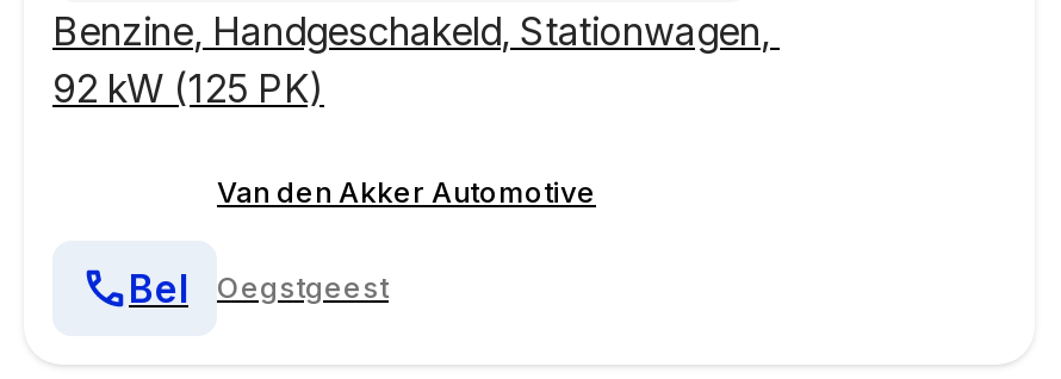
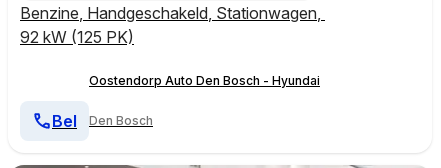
- Van den Akker Automotive
+ Oostendorp Auto Den Bosch - Hyundai

- Oegstgeest
+ Den Bosch
